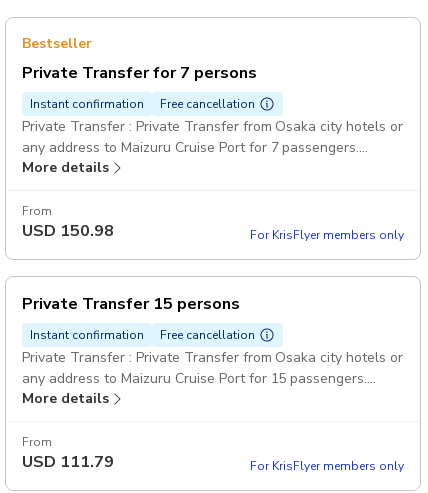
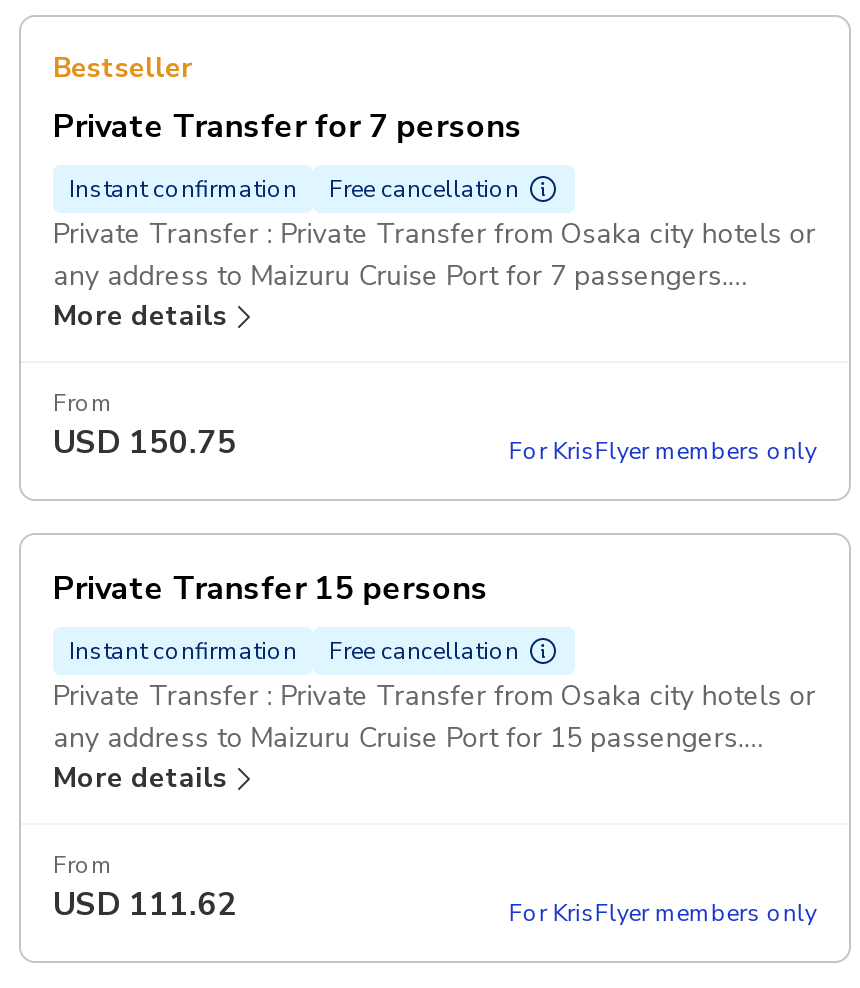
- USD 150.98
+ USD 150.75

- USD 111.79
+ USD 111.62
